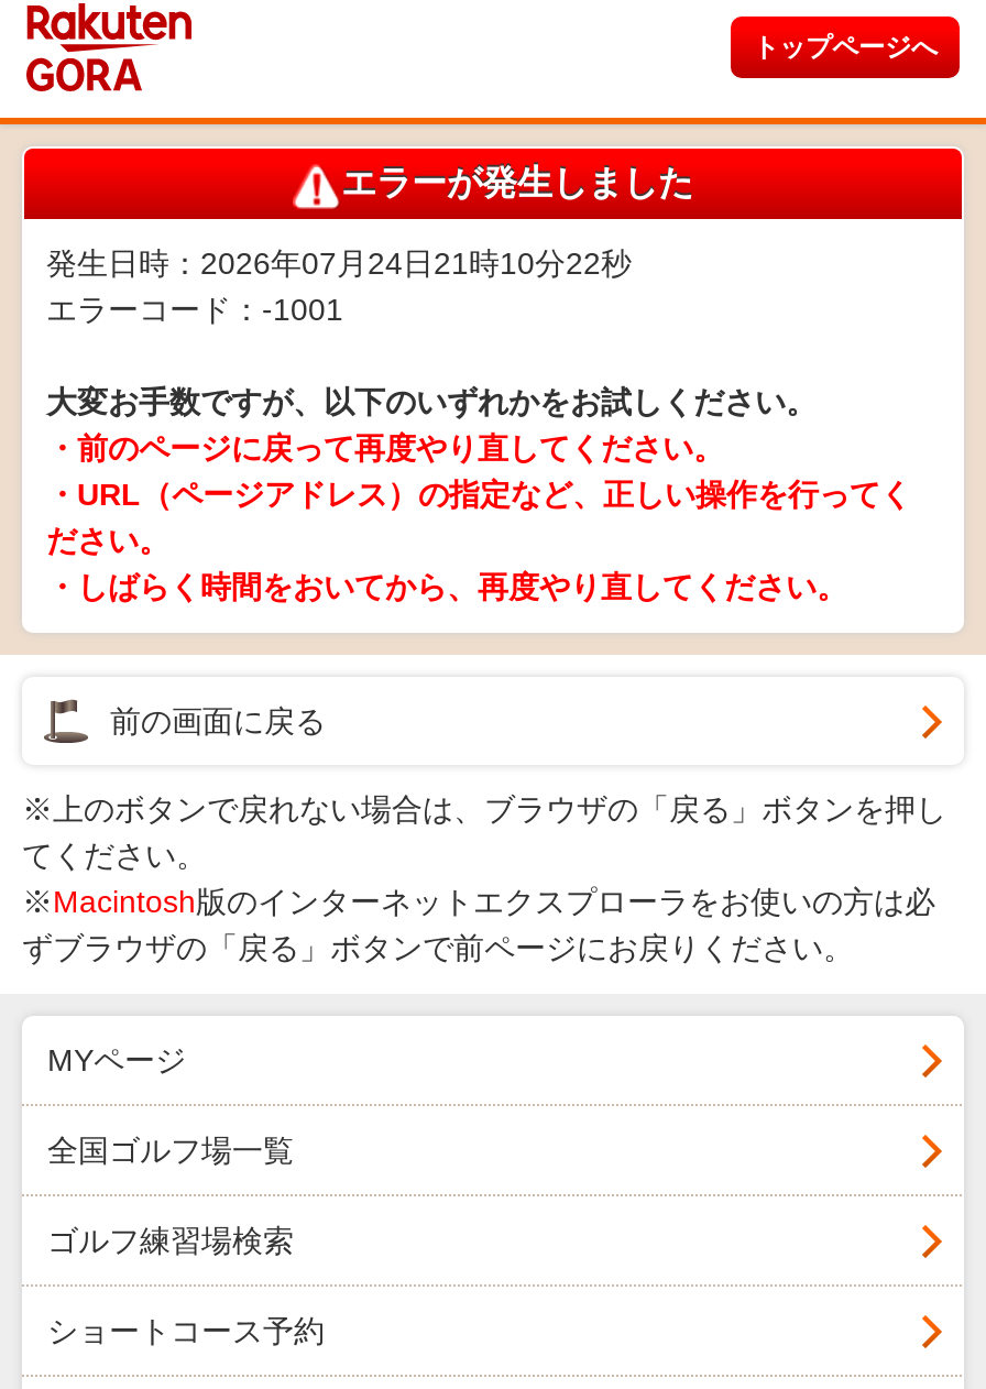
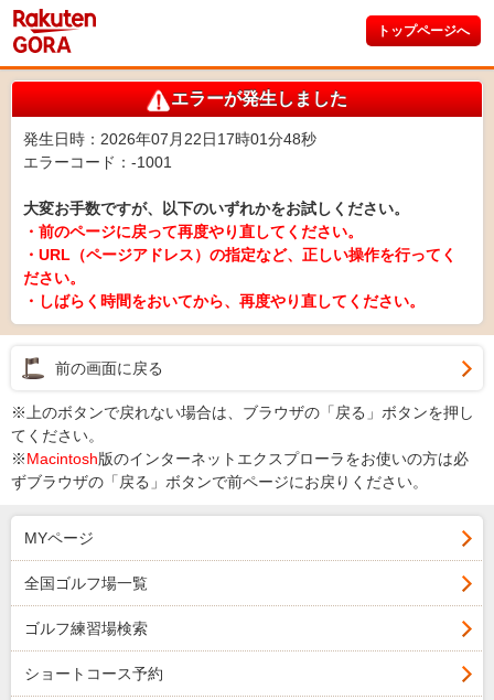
- 発生日時：2026年07月24日21時10分22秒
+ 発生日時：2026年07月22日17時01分48秒
